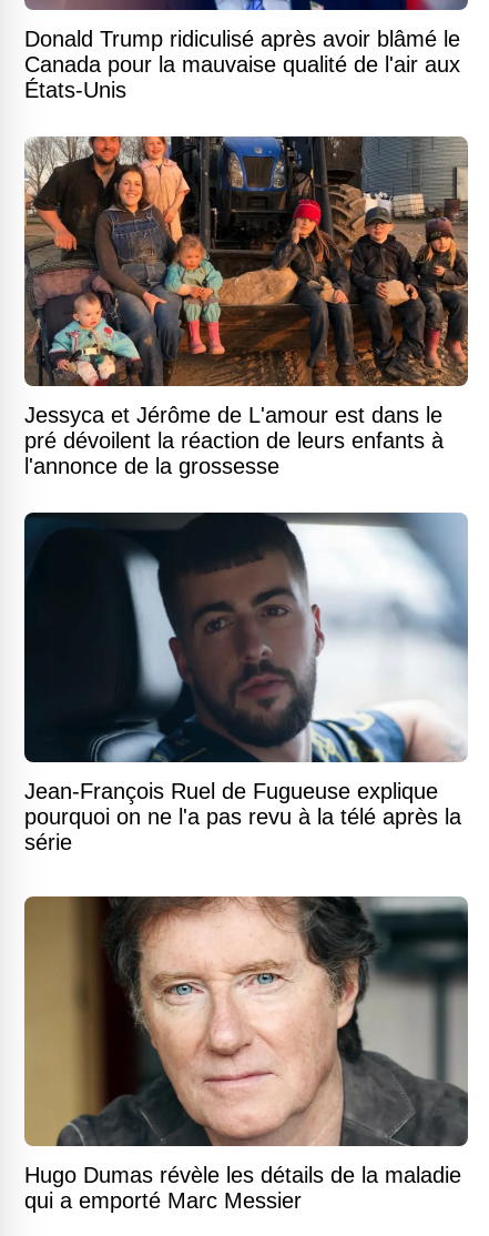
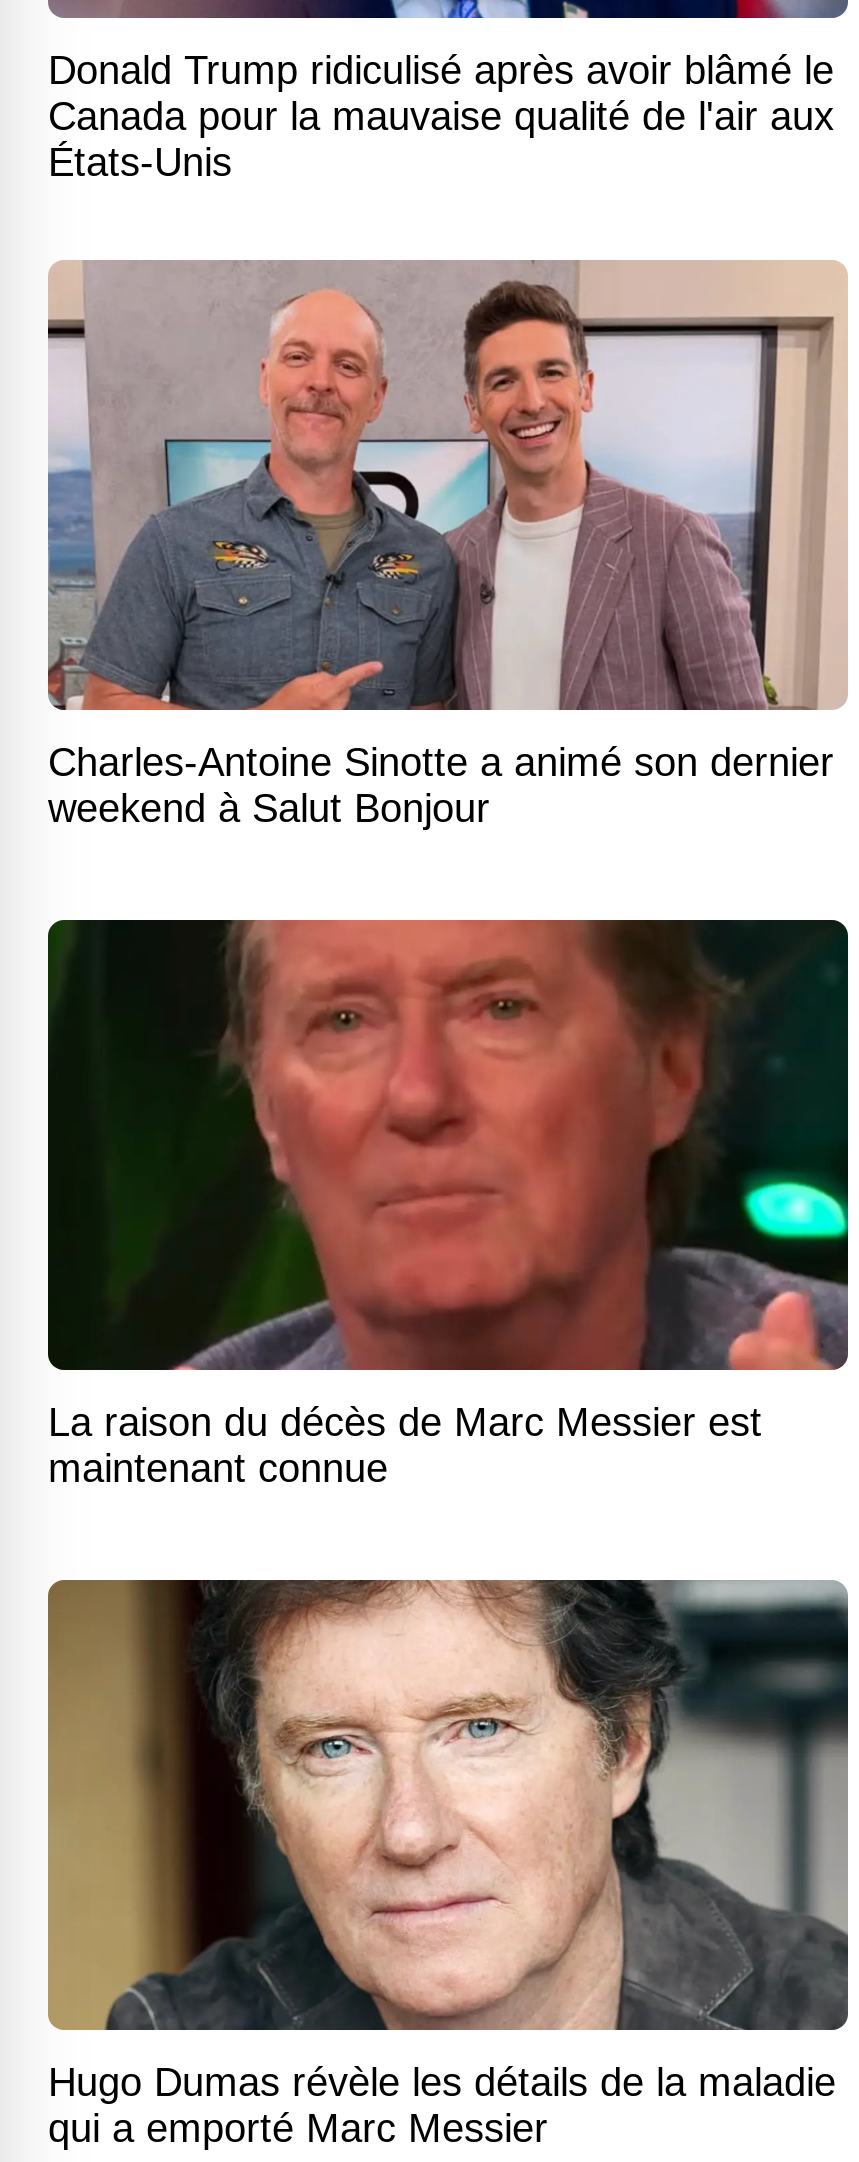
- [image]
- Jessyca et Jérôme de L'amour est dans le
- pré dévoilent la réaction de leurs enfants à
- l'annonce de la grossesse
+ [image]
+ Charles-Antoine Sinotte a animé son dernier
+ weekend à Salut Bonjour

- [image]
- Jean-François Ruel de Fugueuse explique
- pourquoi on ne l'a pas revu à la télé après la
- série
+ [image]
+ La raison du décès de Marc Messier est
+ maintenant connue
